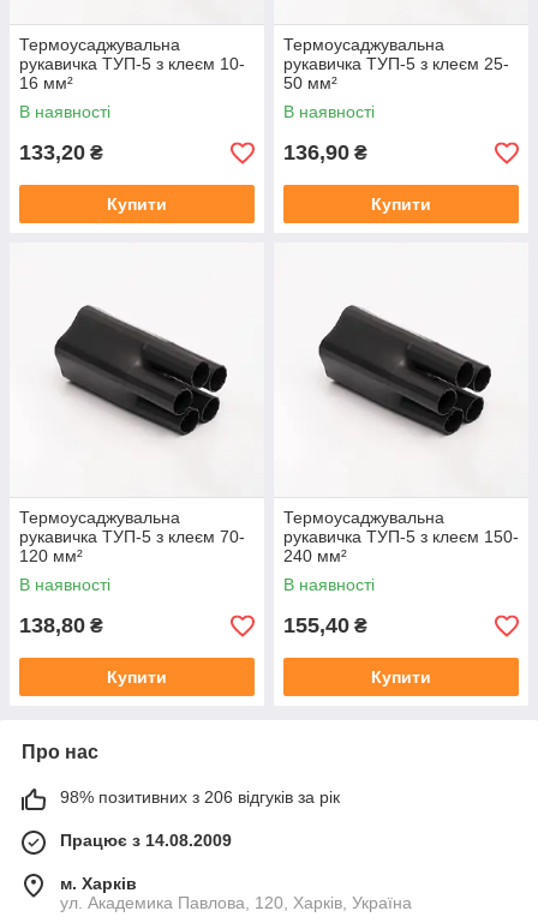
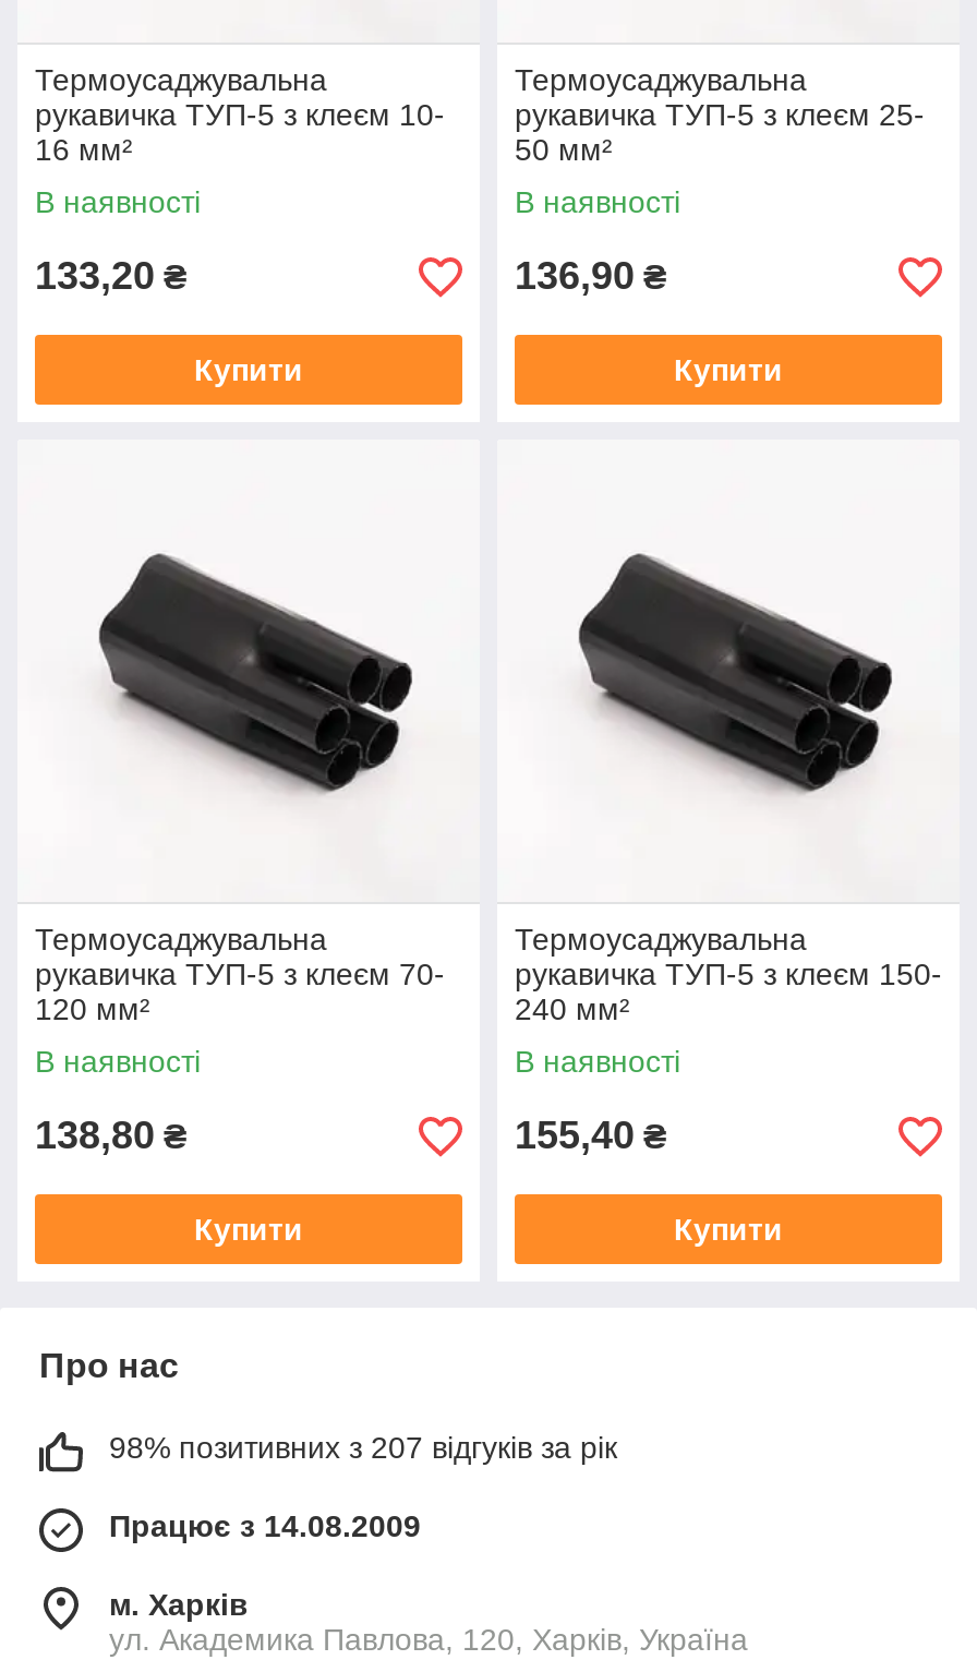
- 98% позитивних з 206 відгуків за рік
+ 98% позитивних з 207 відгуків за рік
